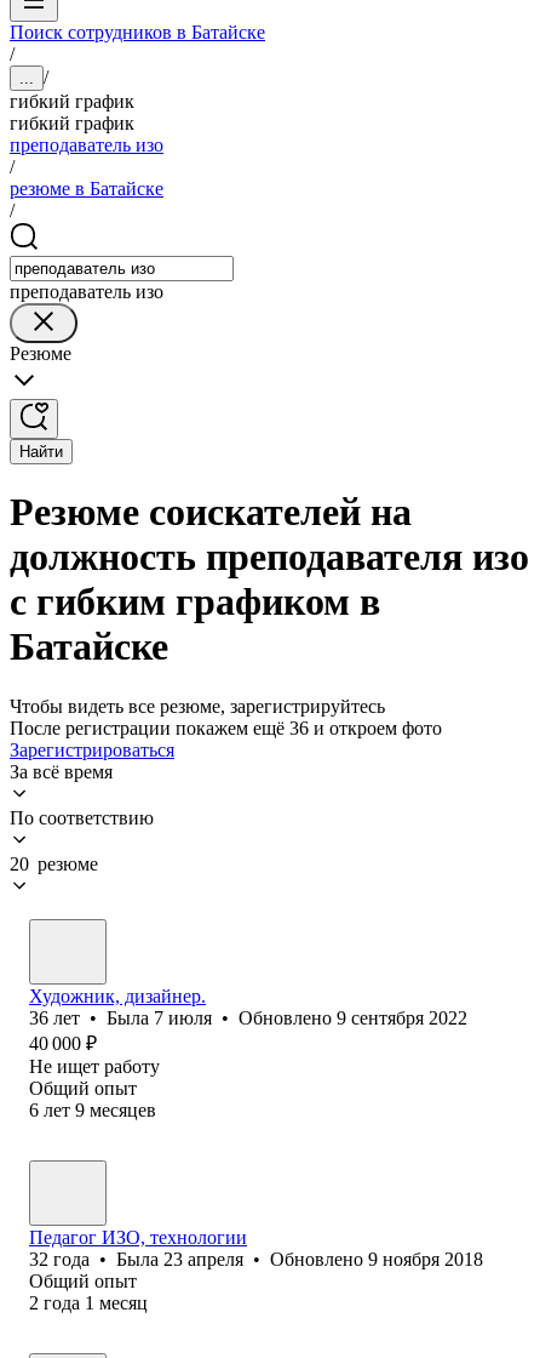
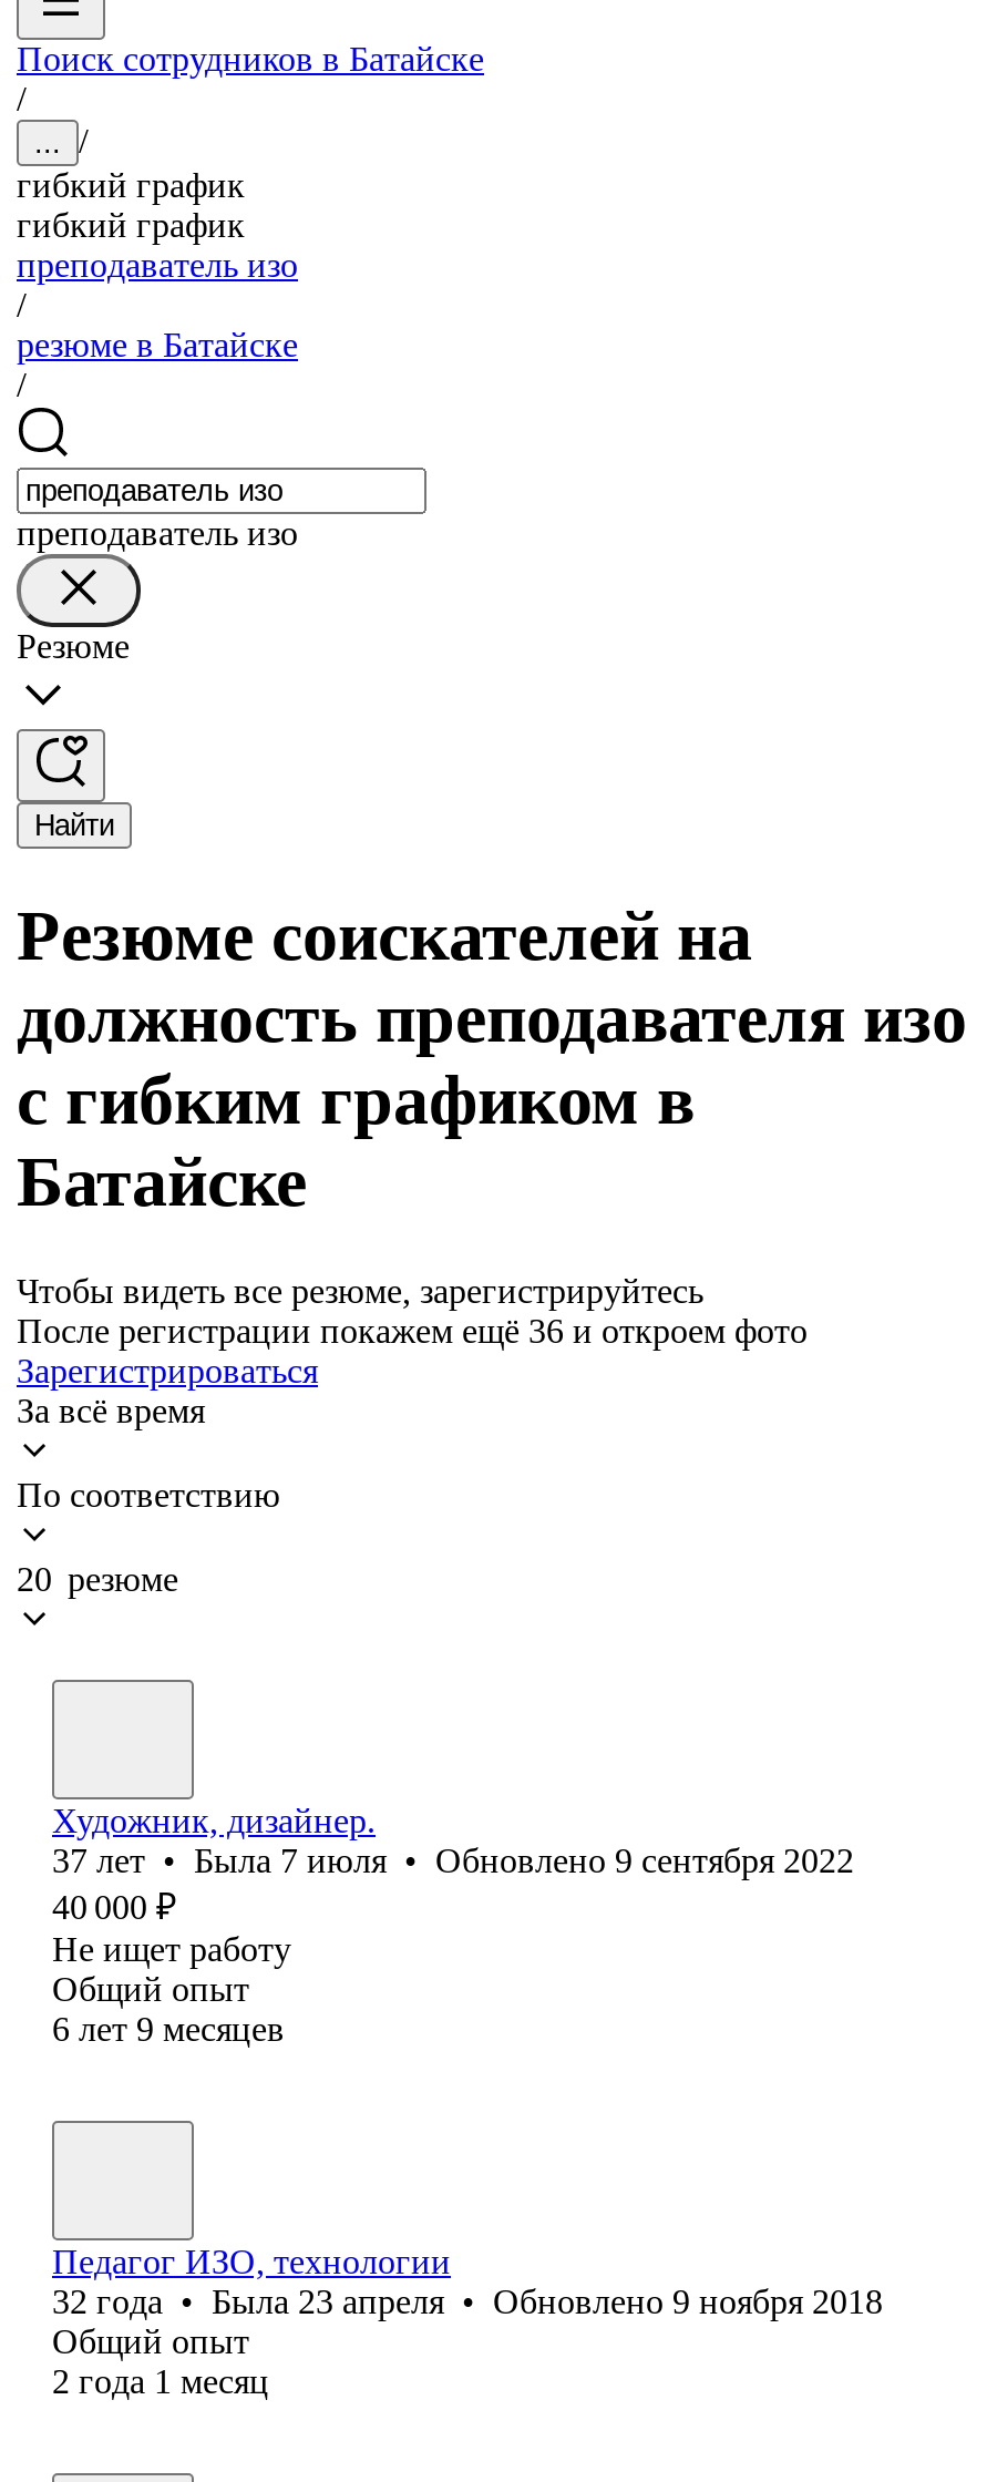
- 36 лет • Была 7 июля • Обновлено 9 сентября 2022
+ 37 лет • Была 7 июля • Обновлено 9 сентября 2022
